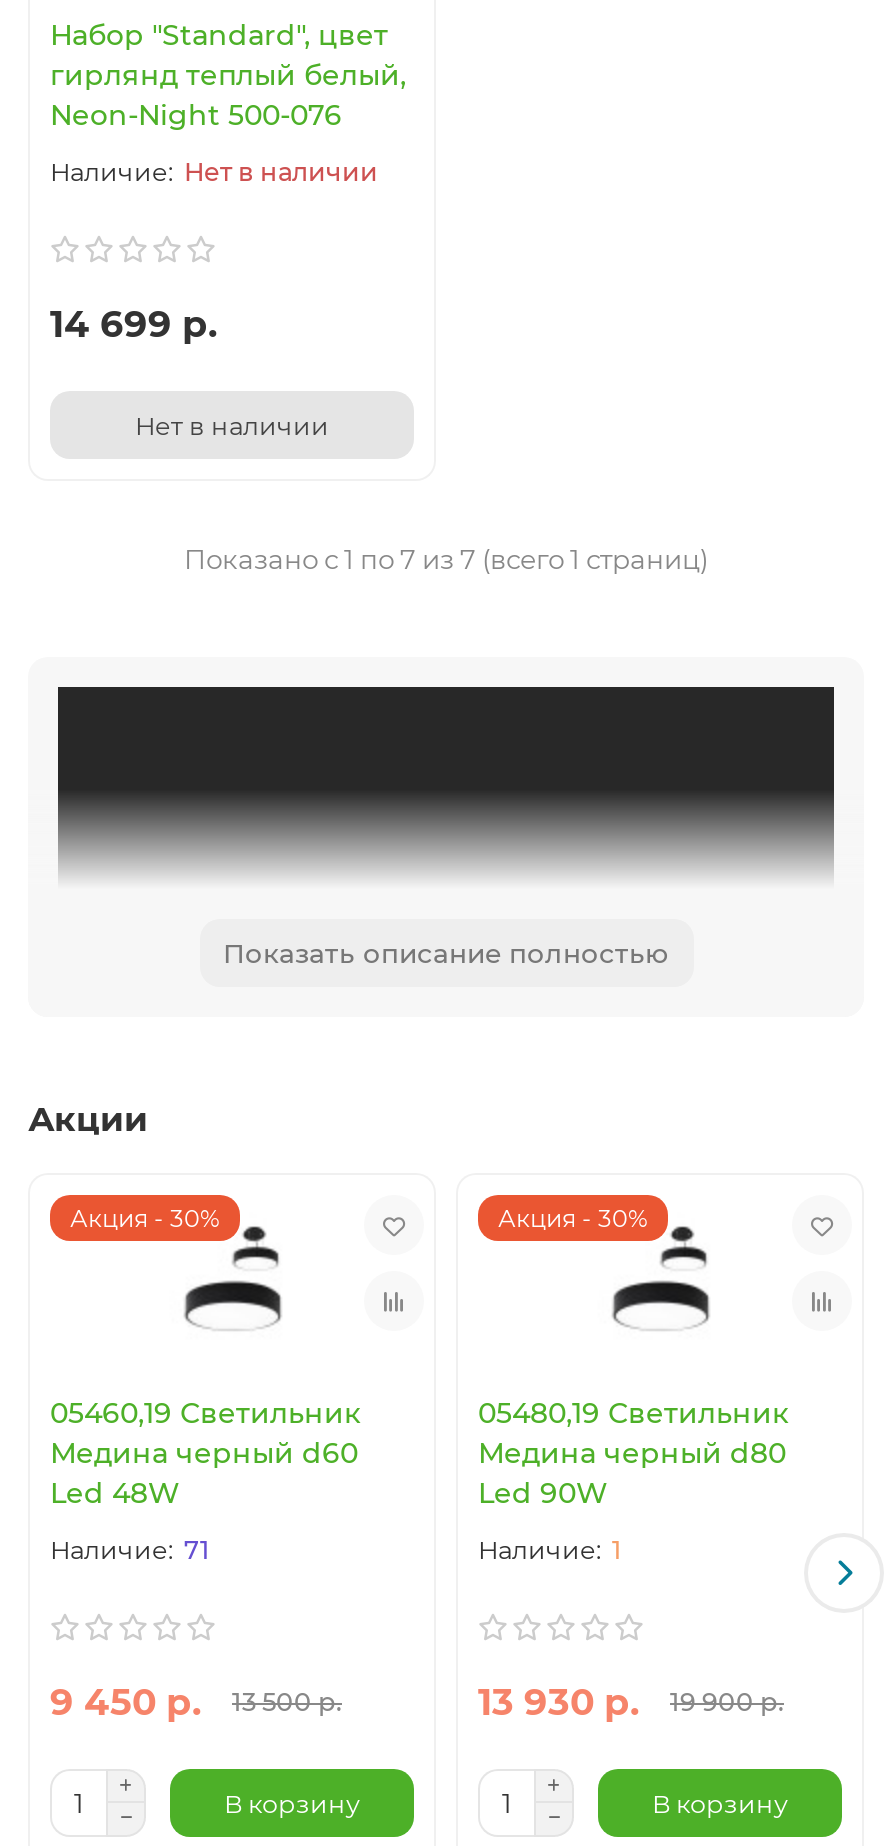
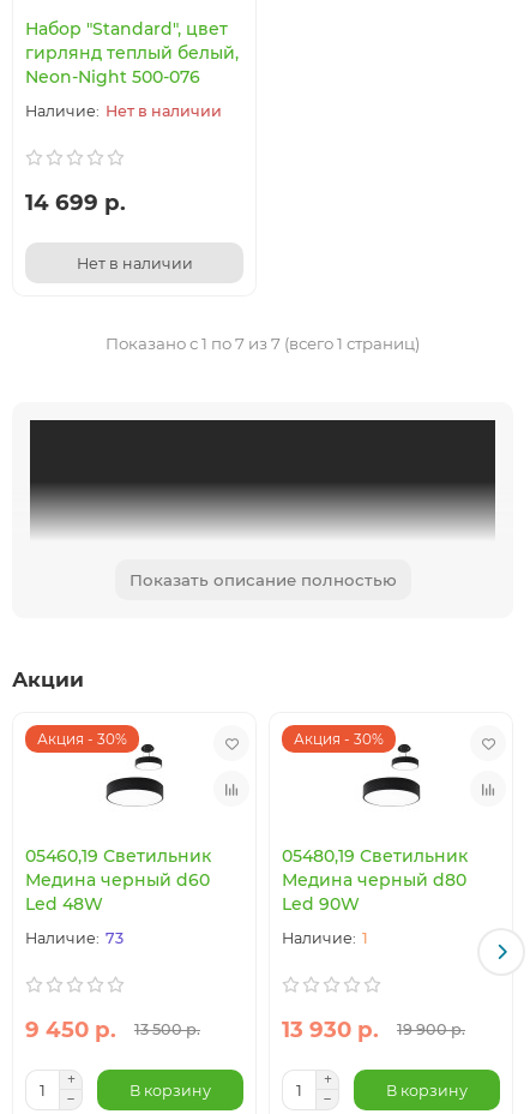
- 71
+ 73
